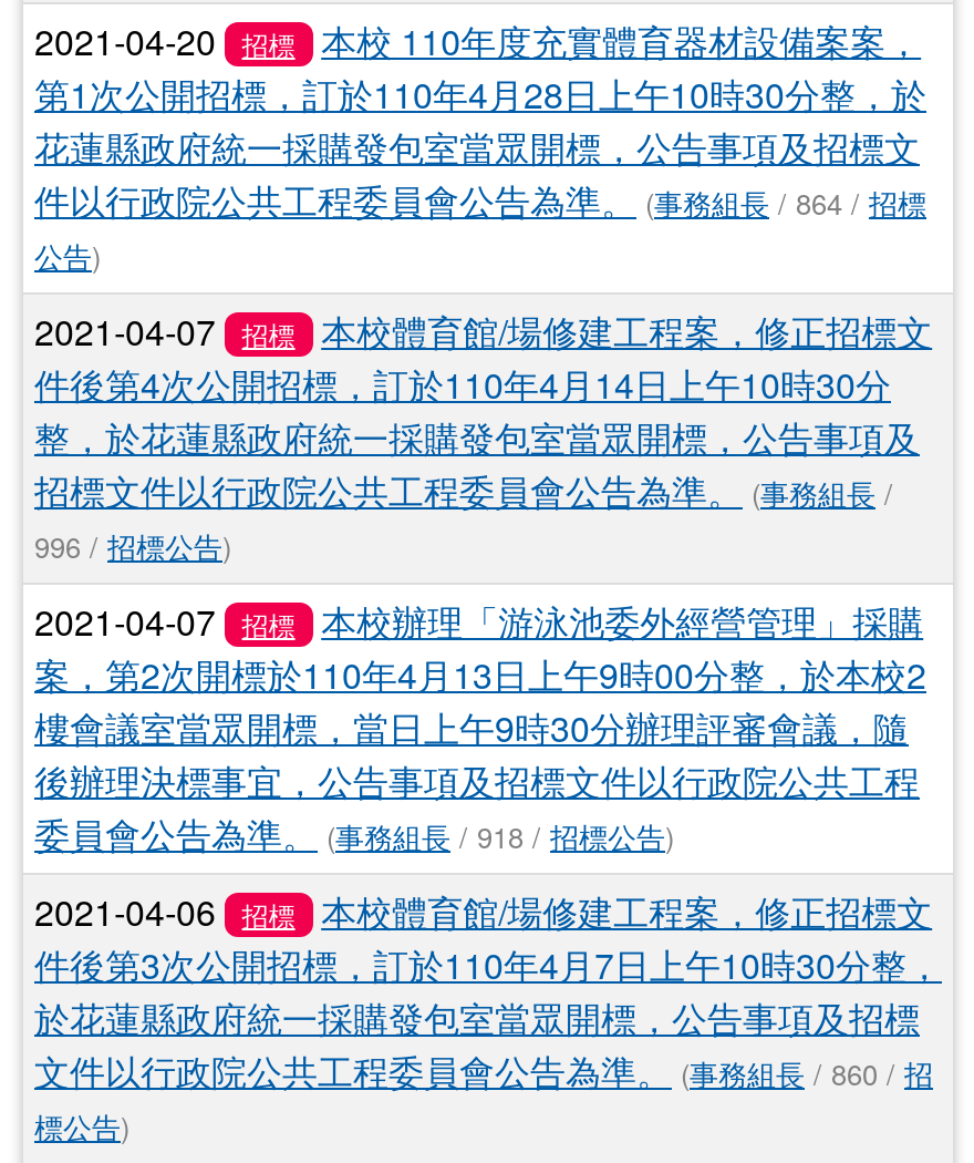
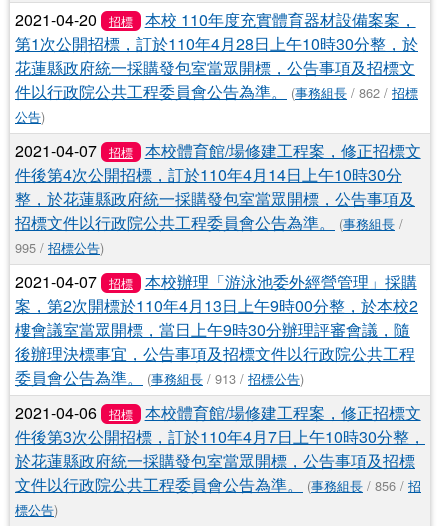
- 件以行政院公共工程委員會公告為準。 (事務組長/ 864 /招標
+ 件以行政院公共工程委員會公告為準。 (事務組長/ 862 /招標

- 996 /招標公告)
+ 995 /招標公告)

- 委員會公告為準。 (事務組長/ 918 /招標公告)
+ 委員會公告為準。 (事務組長/ 913 /招標公告)

- 文件以行政院公共工程委員會公告為準。 (事務組長/ 860 /招
+ 文件以行政院公共工程委員會公告為準。 (事務組長/ 856 /招
